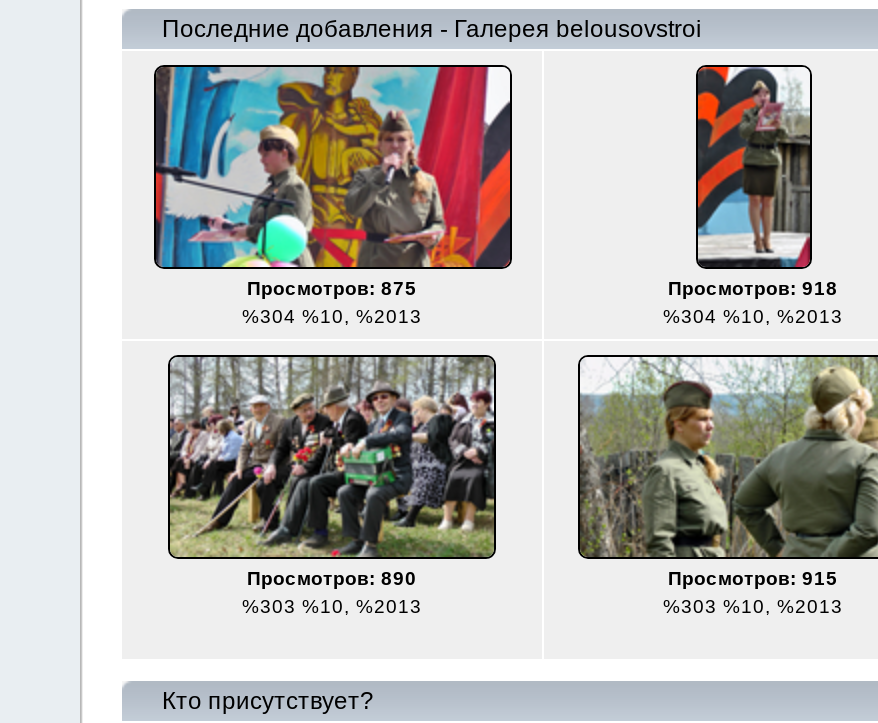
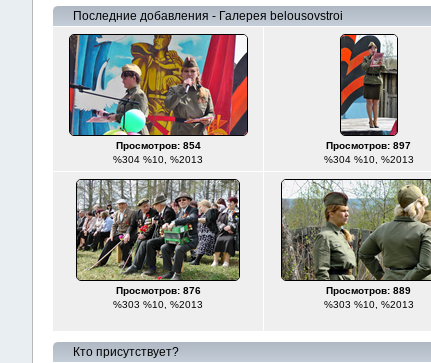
- Просмотров: 875
+ Просмотров: 854

- Просмотров: 918
+ Просмотров: 897

- Просмотров: 890
+ Просмотров: 876

- Просмотров: 915
+ Просмотров: 889
